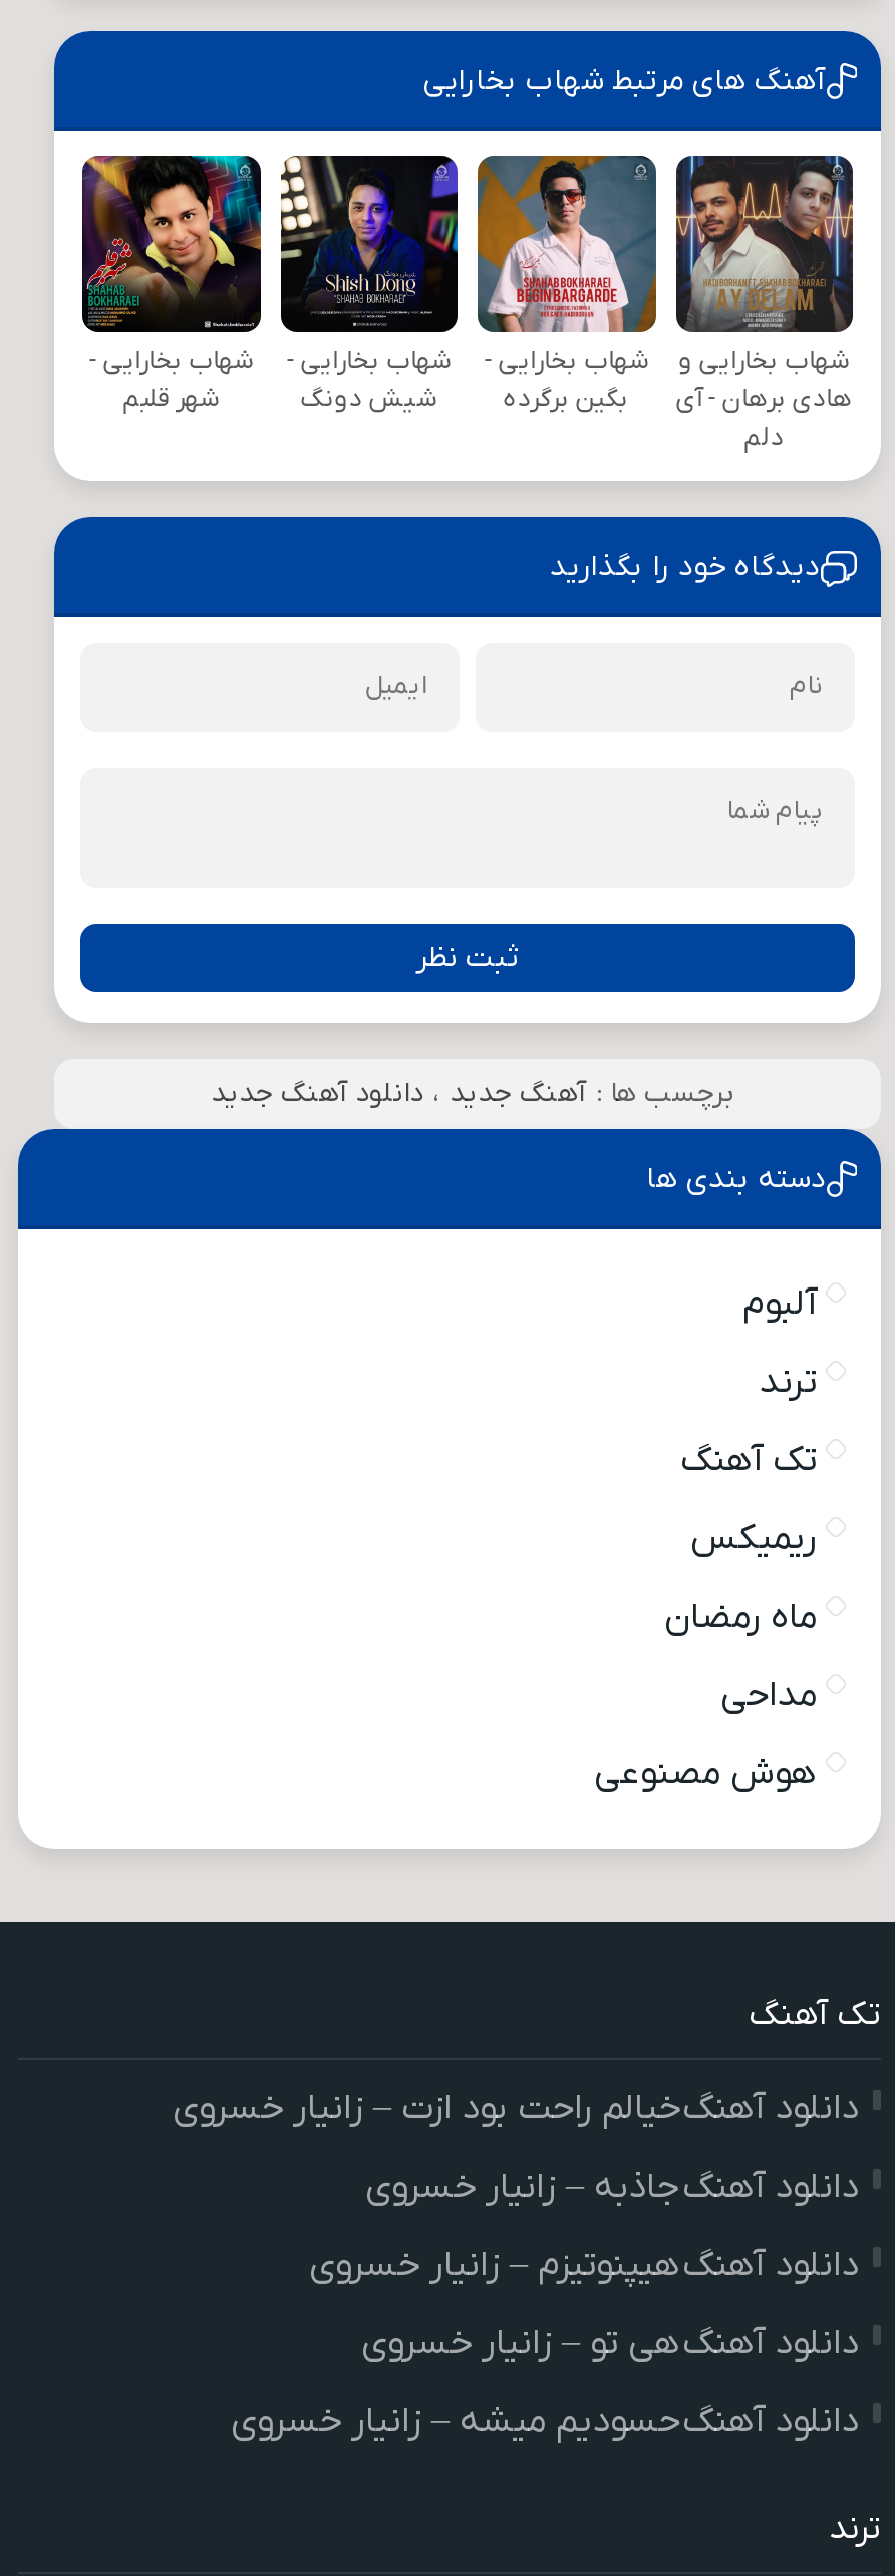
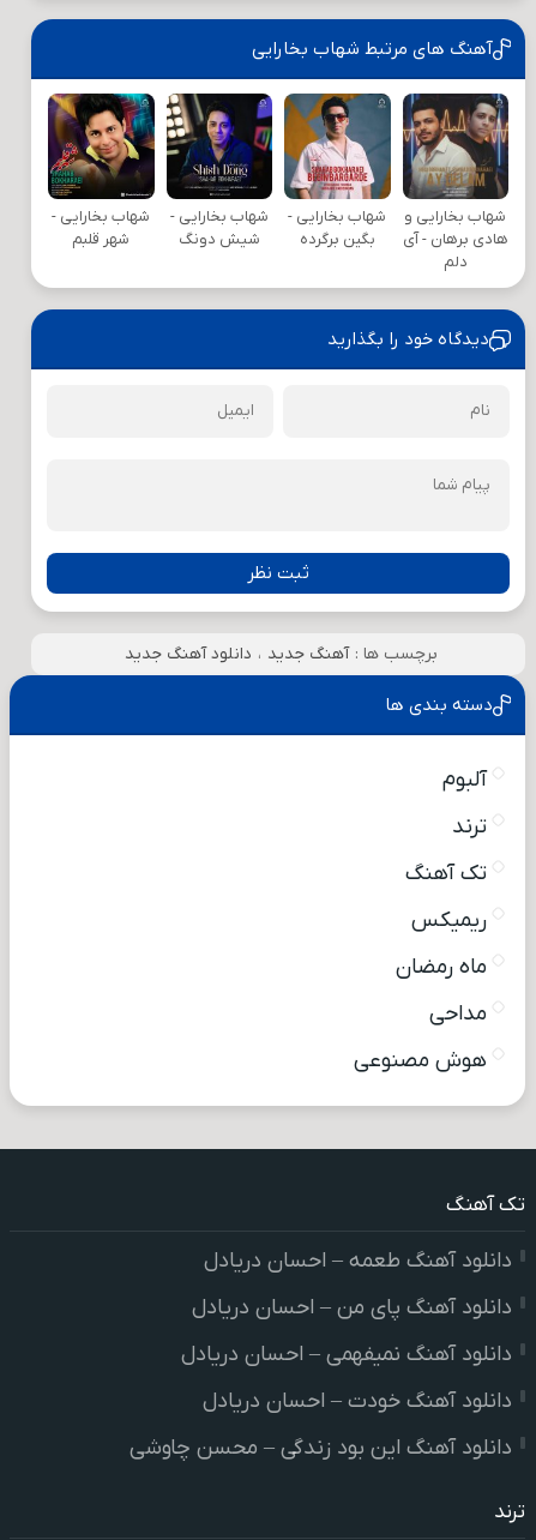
- دانلود آهنگ خیالم راحت بود ازت – زانیار خسروی
+ دانلود آهنگ طعمه – احسان دریادل

- دانلود آهنگ جاذبه – زانیار خسروی
+ دانلود آهنگ پای من – احسان دریادل

- دانلود آهنگ هیپنوتیزم – زانیار خسروی
+ دانلود آهنگ نمیفهمی – احسان دریادل

- دانلود آهنگ هی تو – زانیار خسروی
+ دانلود آهنگ خودت – احسان دریادل

- دانلود آهنگ حسودیم میشه – زانیار خسروی
+ دانلود آهنگ این بود زندگی – محسن چاوشی
